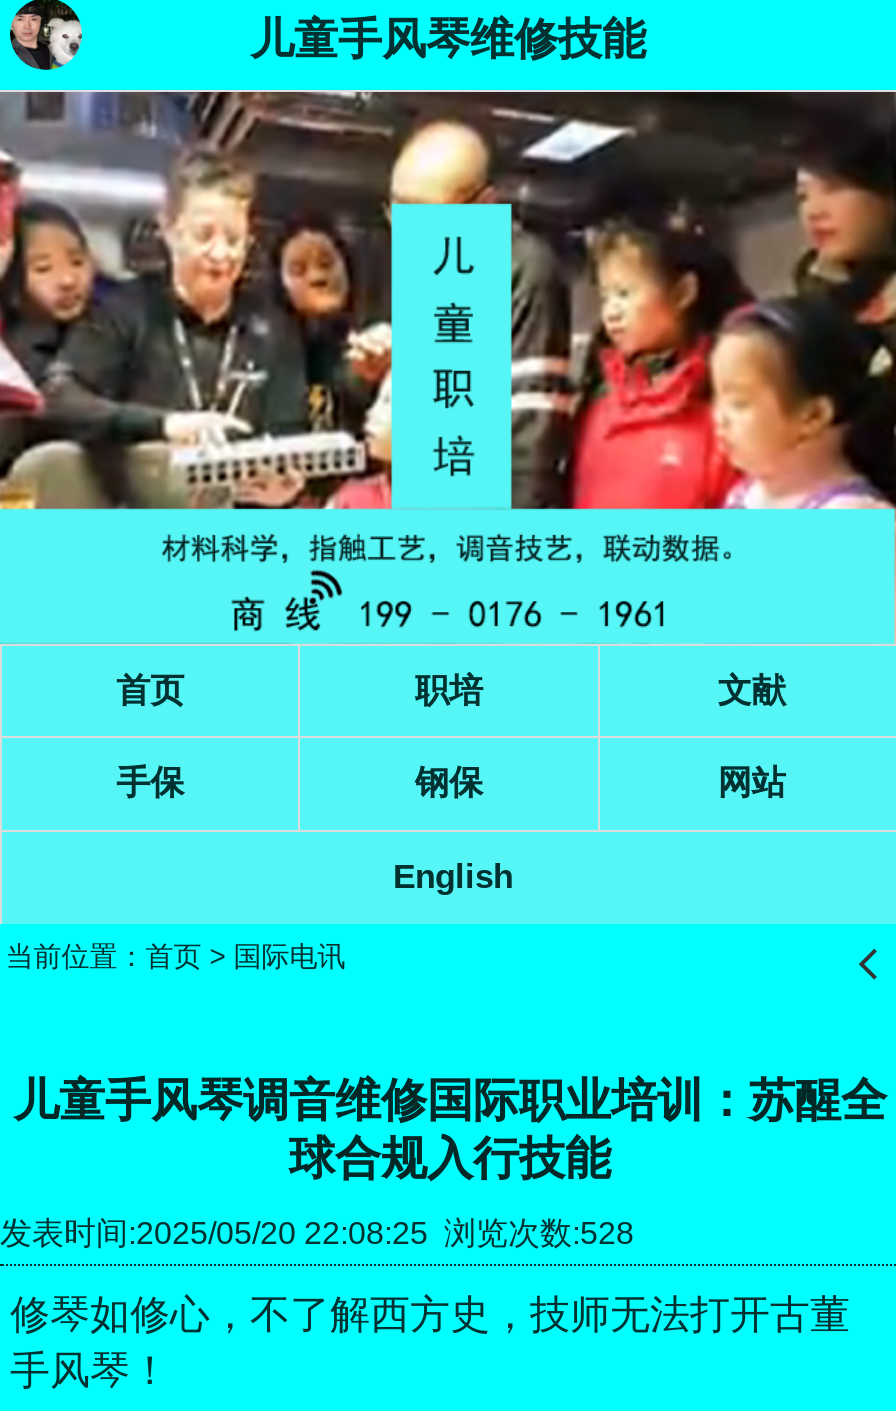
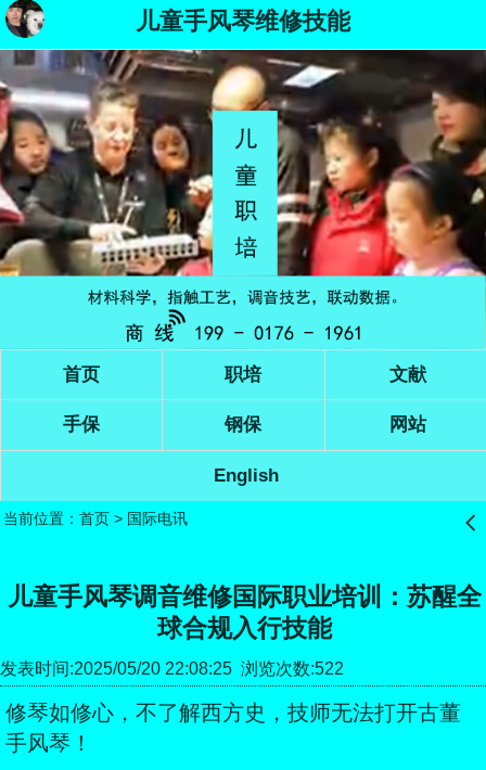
- 发表时间:2025/05/20 22:08:25 浏览次数:528
+ 发表时间:2025/05/20 22:08:25 浏览次数:522
